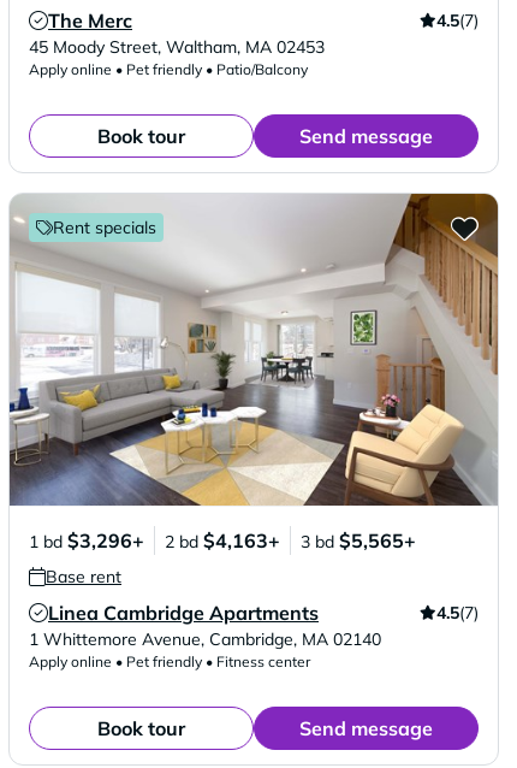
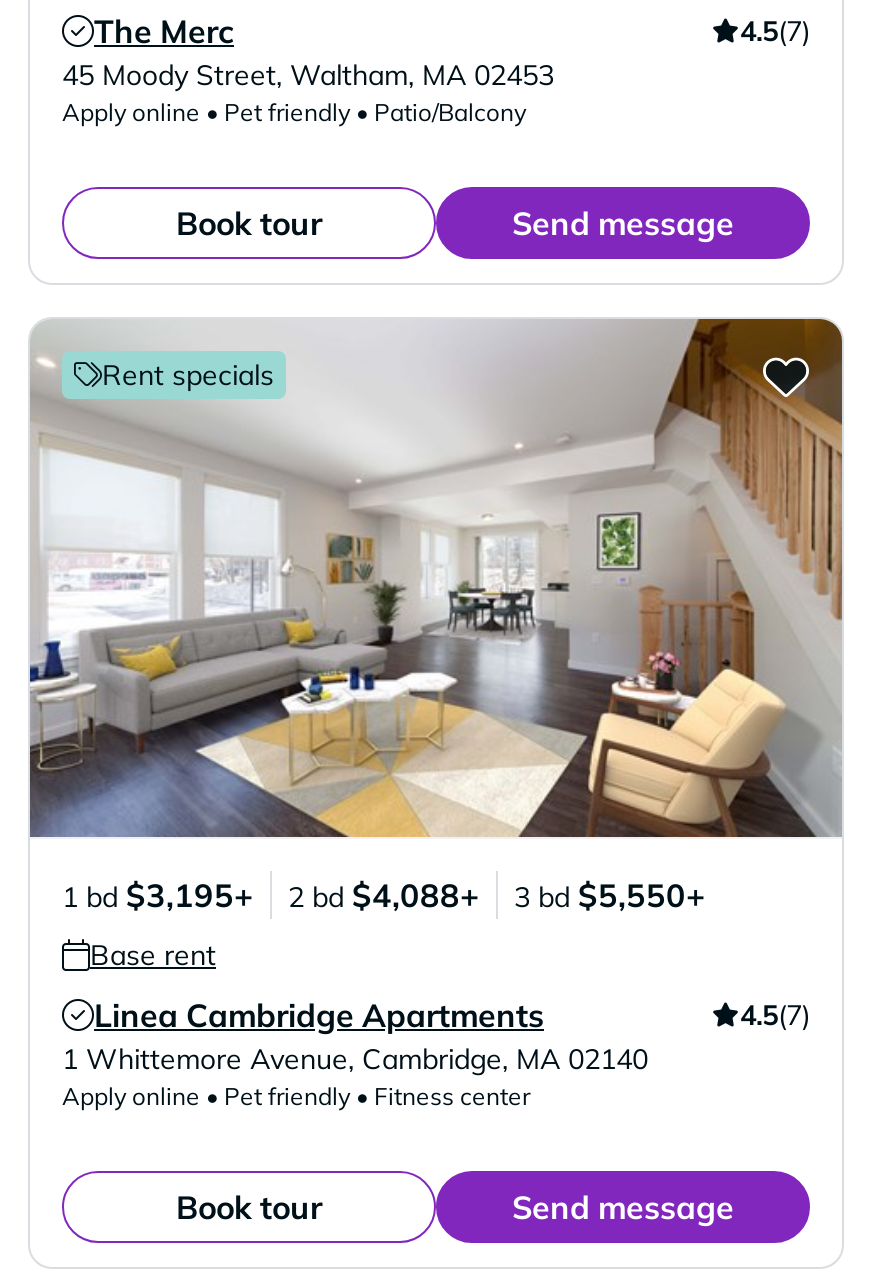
- 1 bd $3,296+
+ 1 bd $3,195+

- 2 bd $4,163+
+ 2 bd $4,088+

- 3 bd $5,565+
+ 3 bd $5,550+
